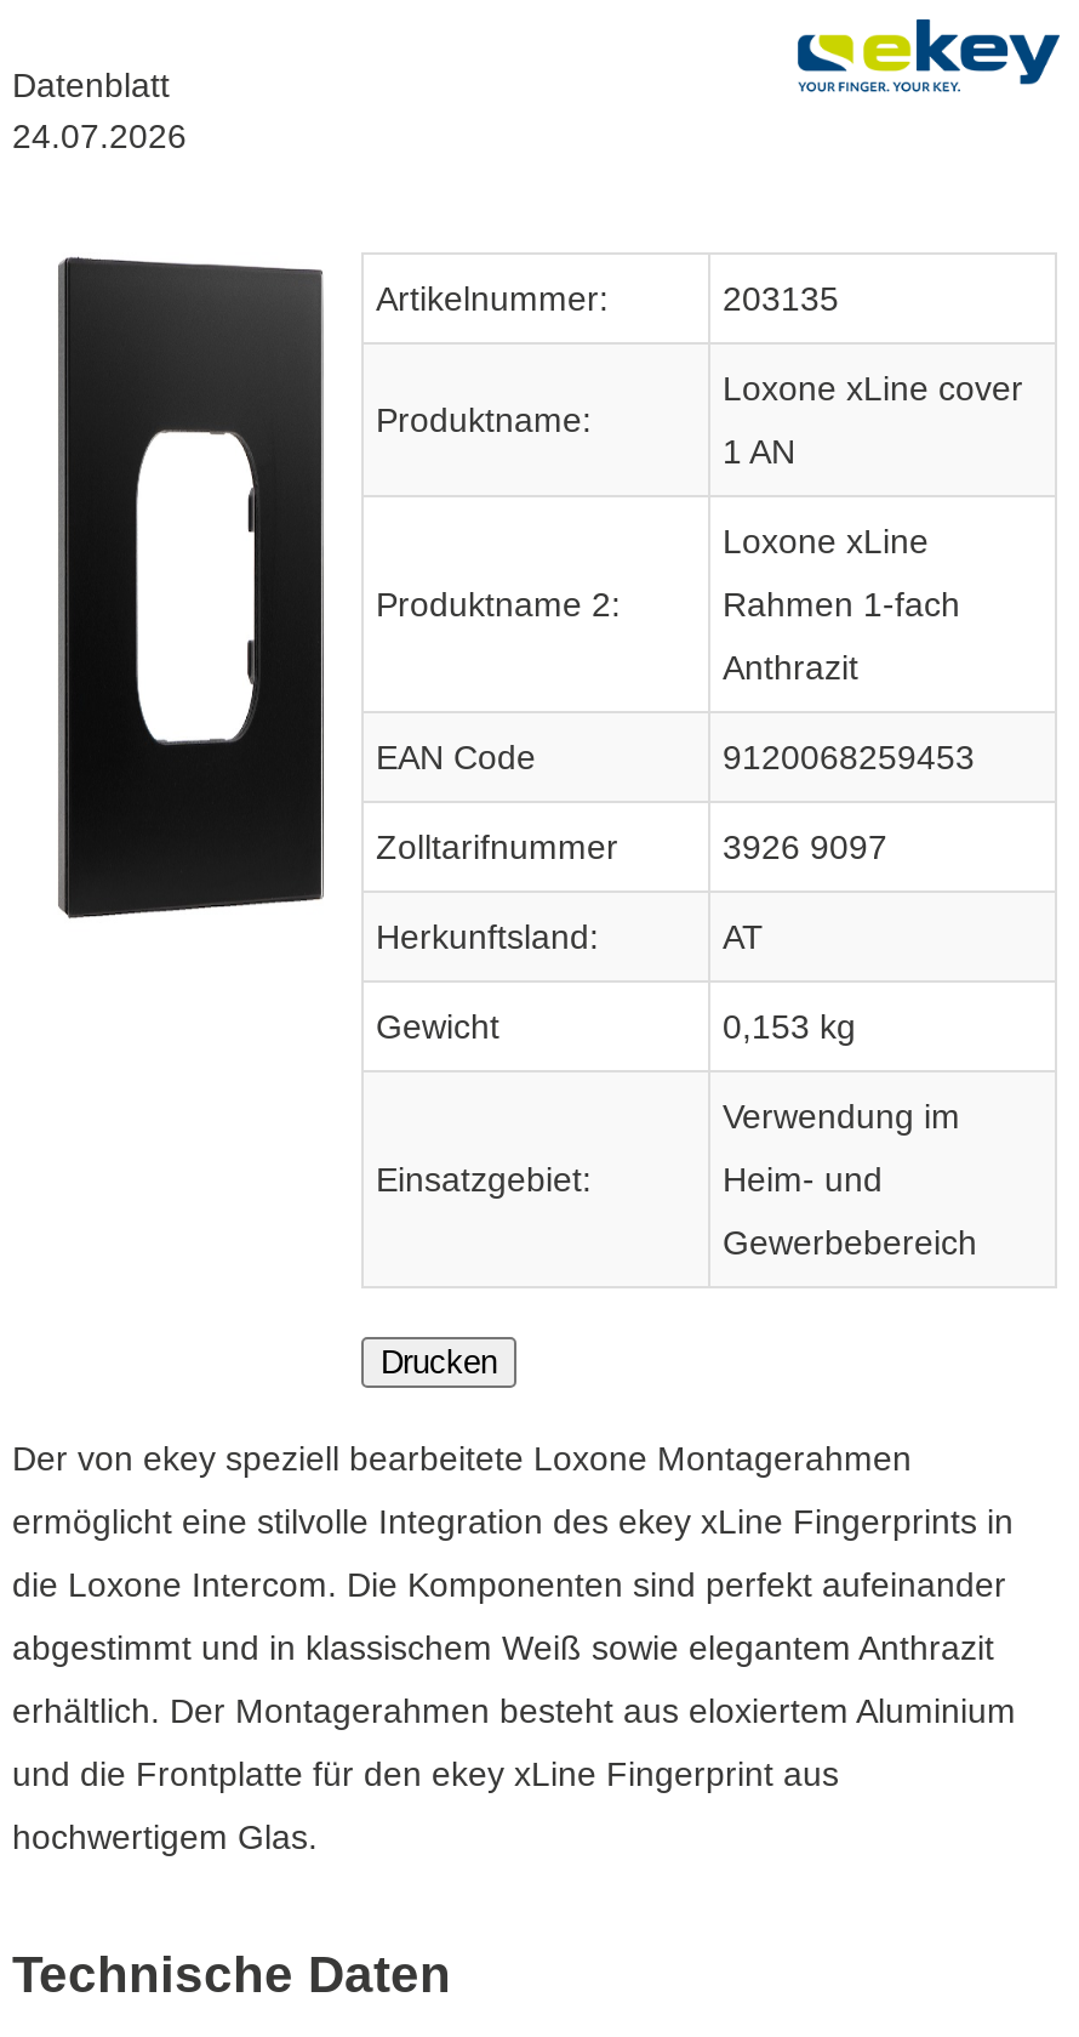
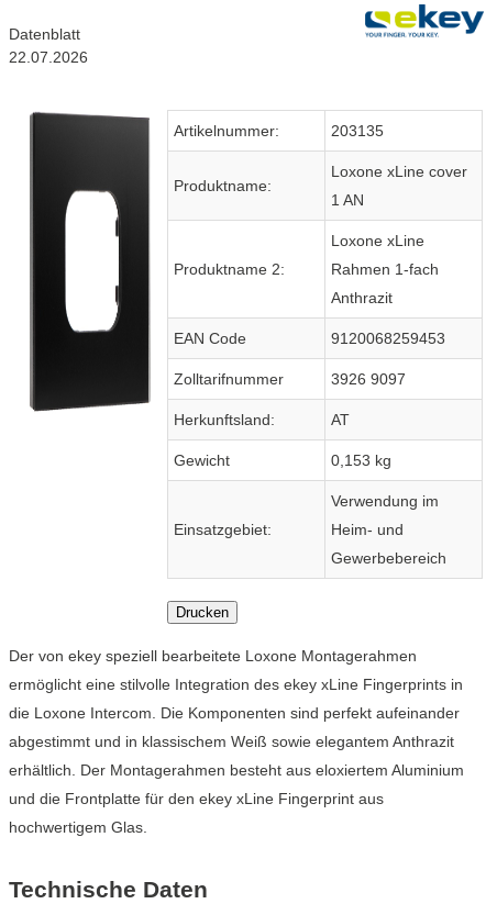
- 24.07.2026
+ 22.07.2026
